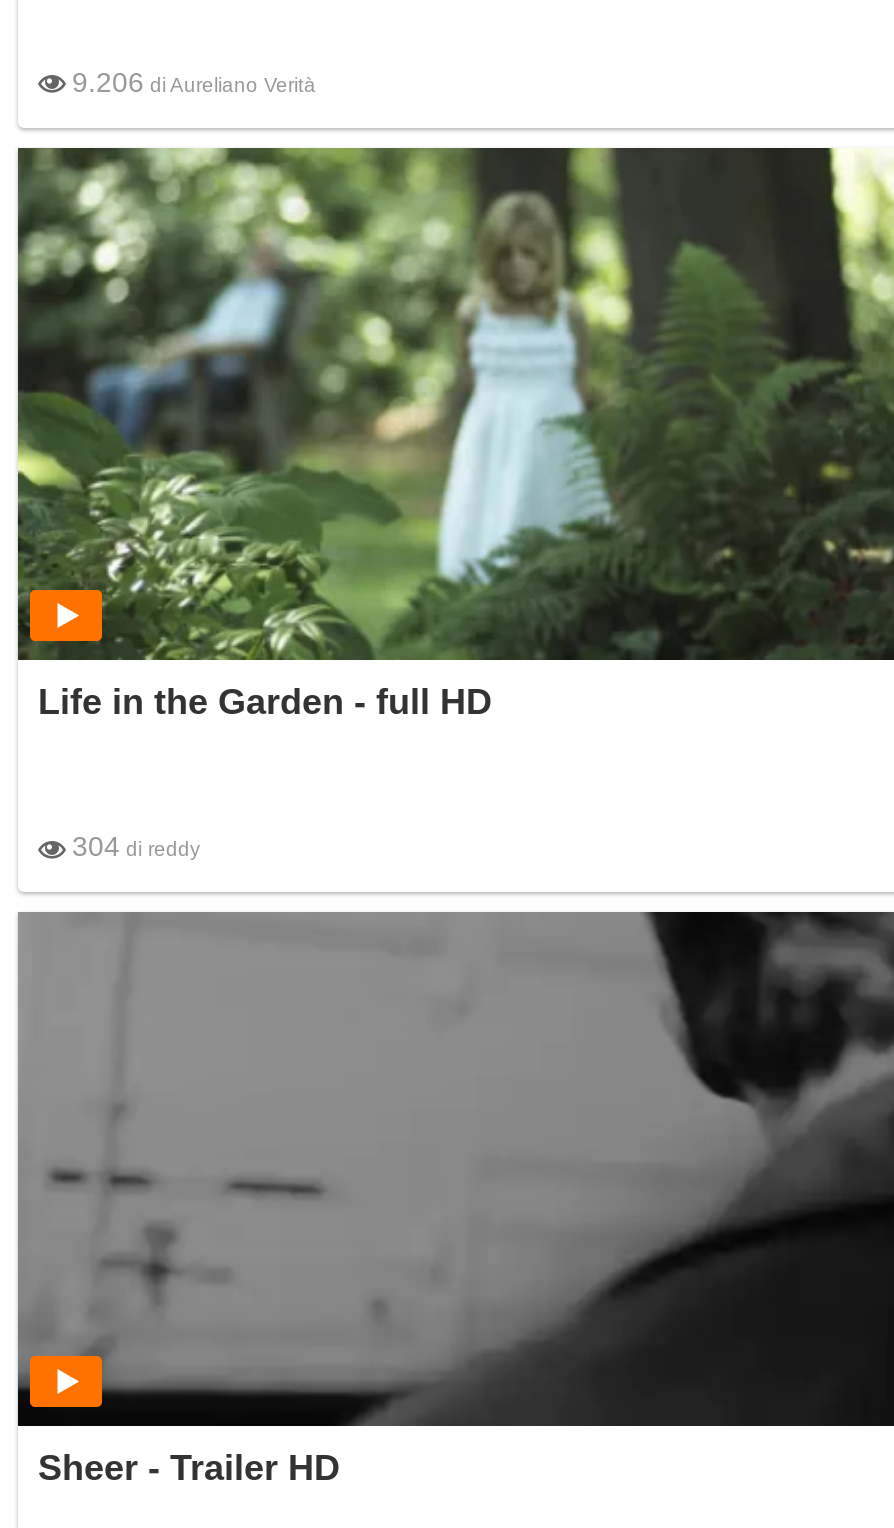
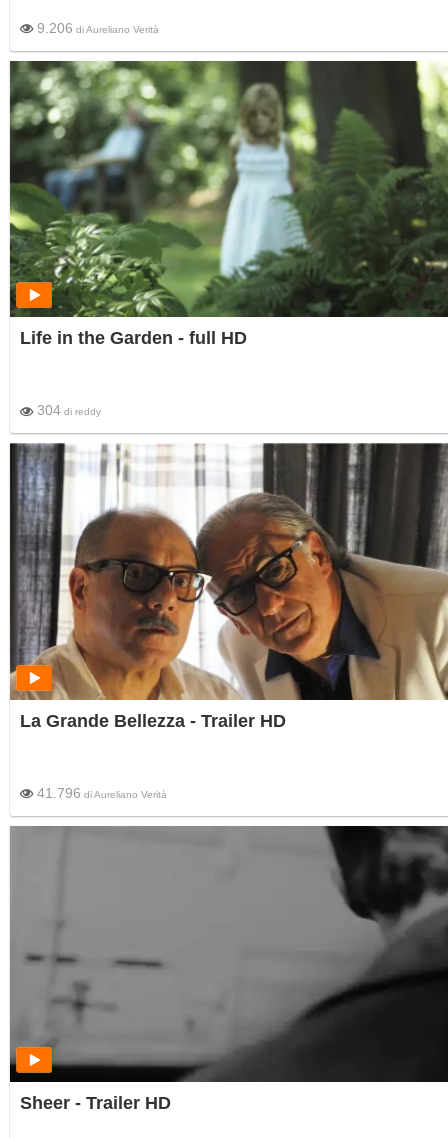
+ [image]
+ La Grande Bellezza - Trailer HD

+ 41.796 diAureliano Verità
